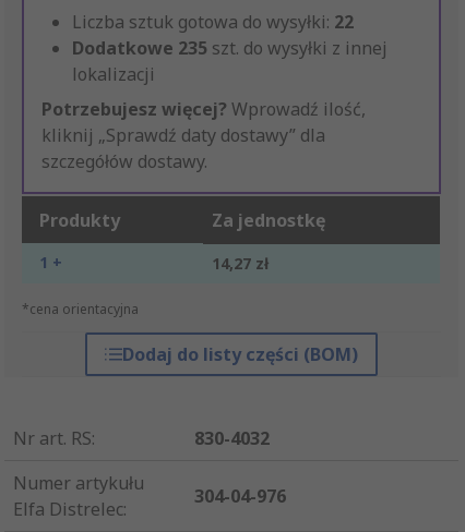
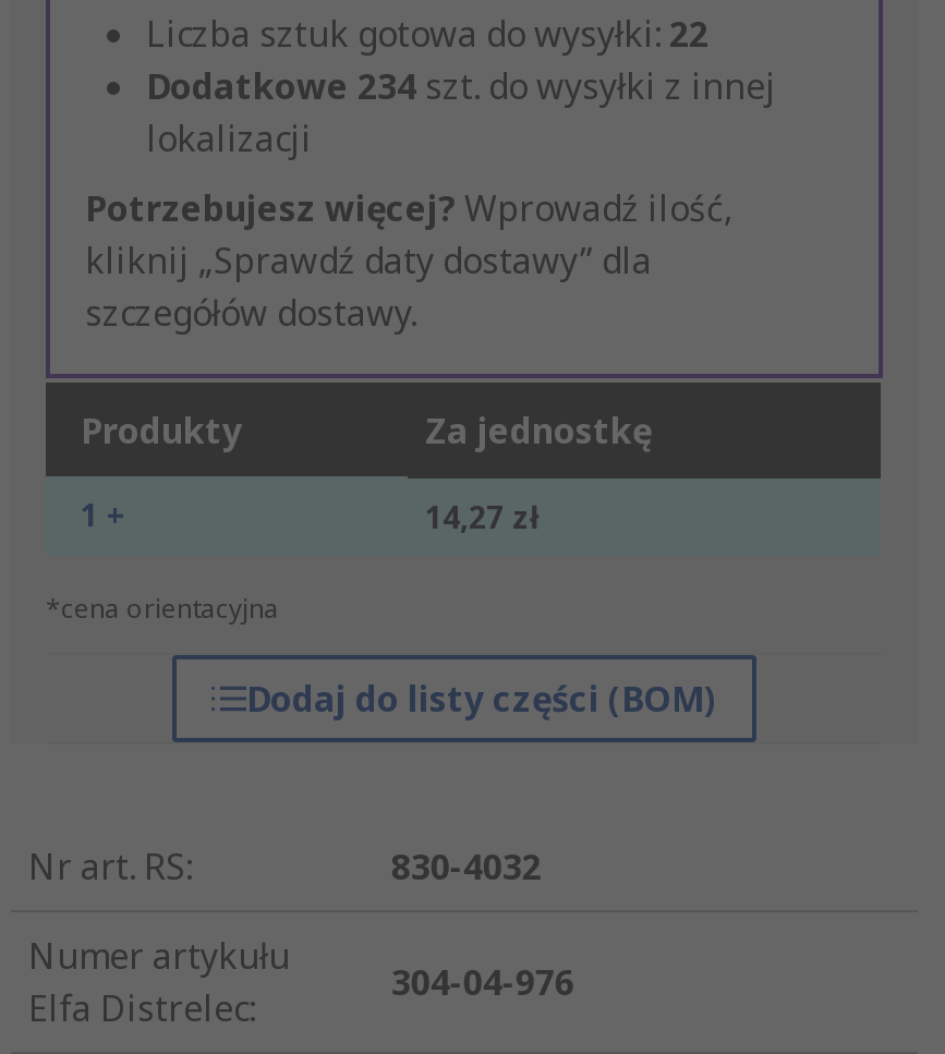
- Dodatkowe 235 szt. do wysyłki z innej
+ Dodatkowe 234 szt. do wysyłki z innej
